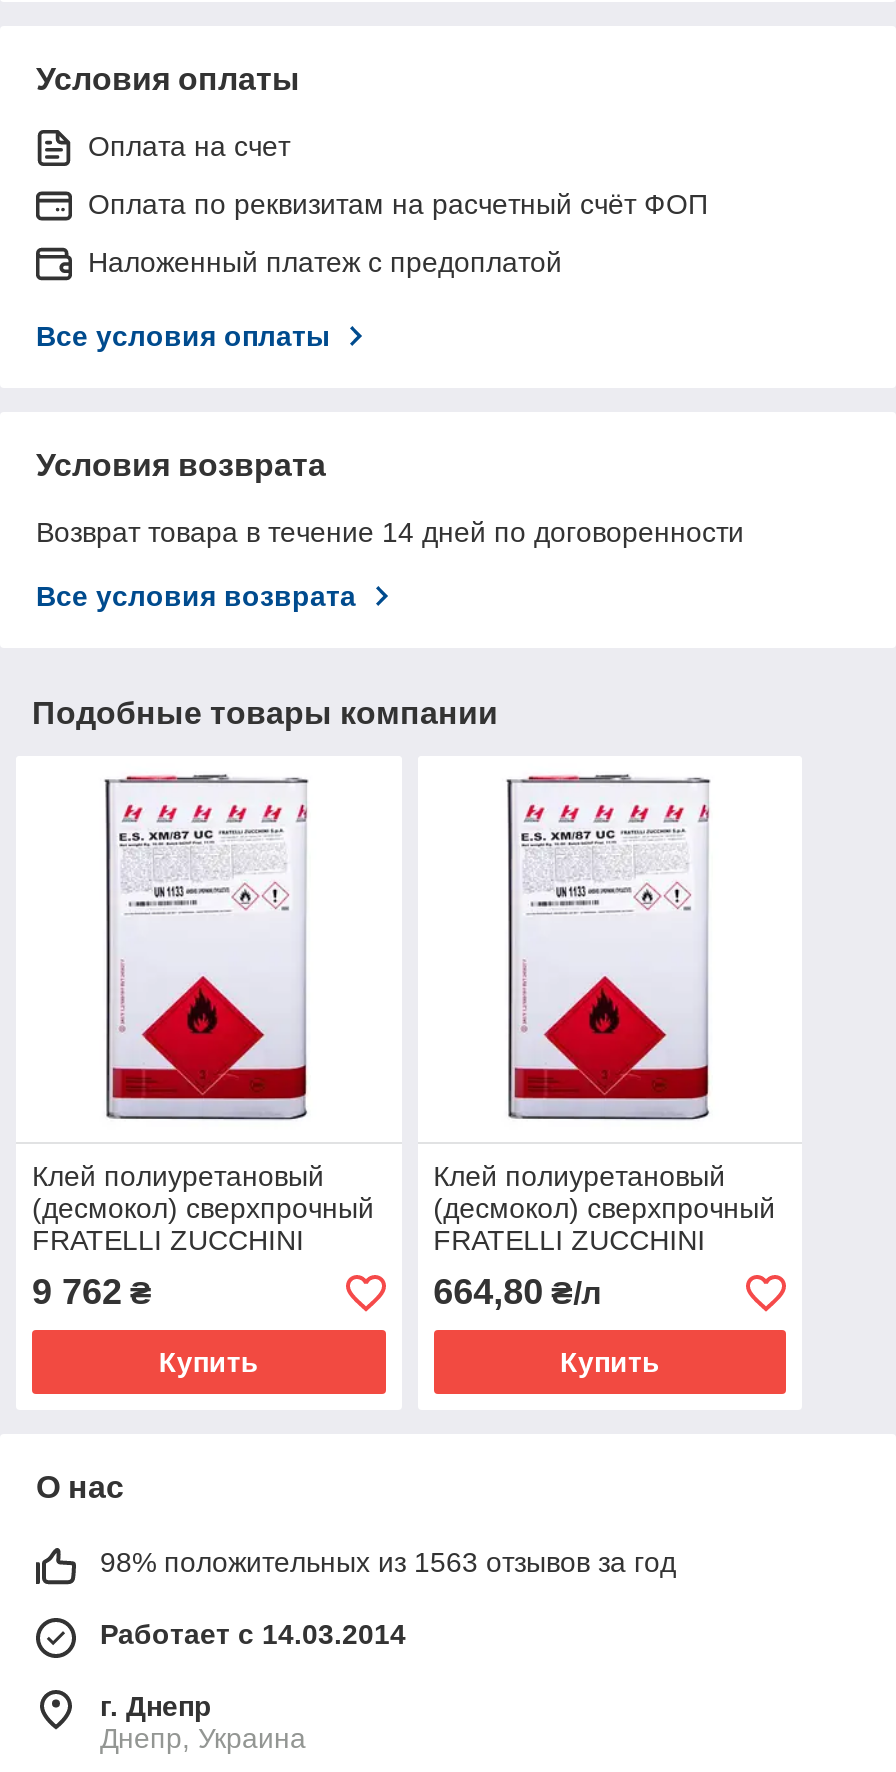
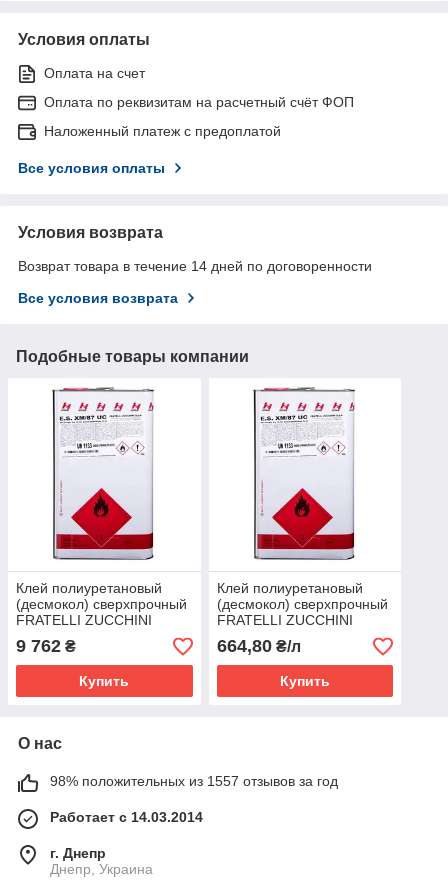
- 98% положительных из 1563 отзывов за год
+ 98% положительных из 1557 отзывов за год
